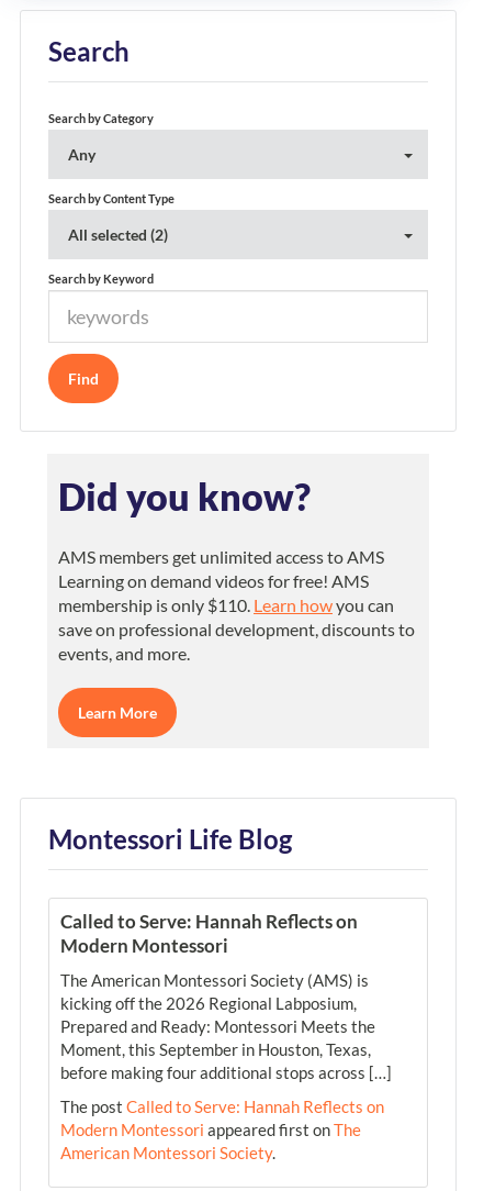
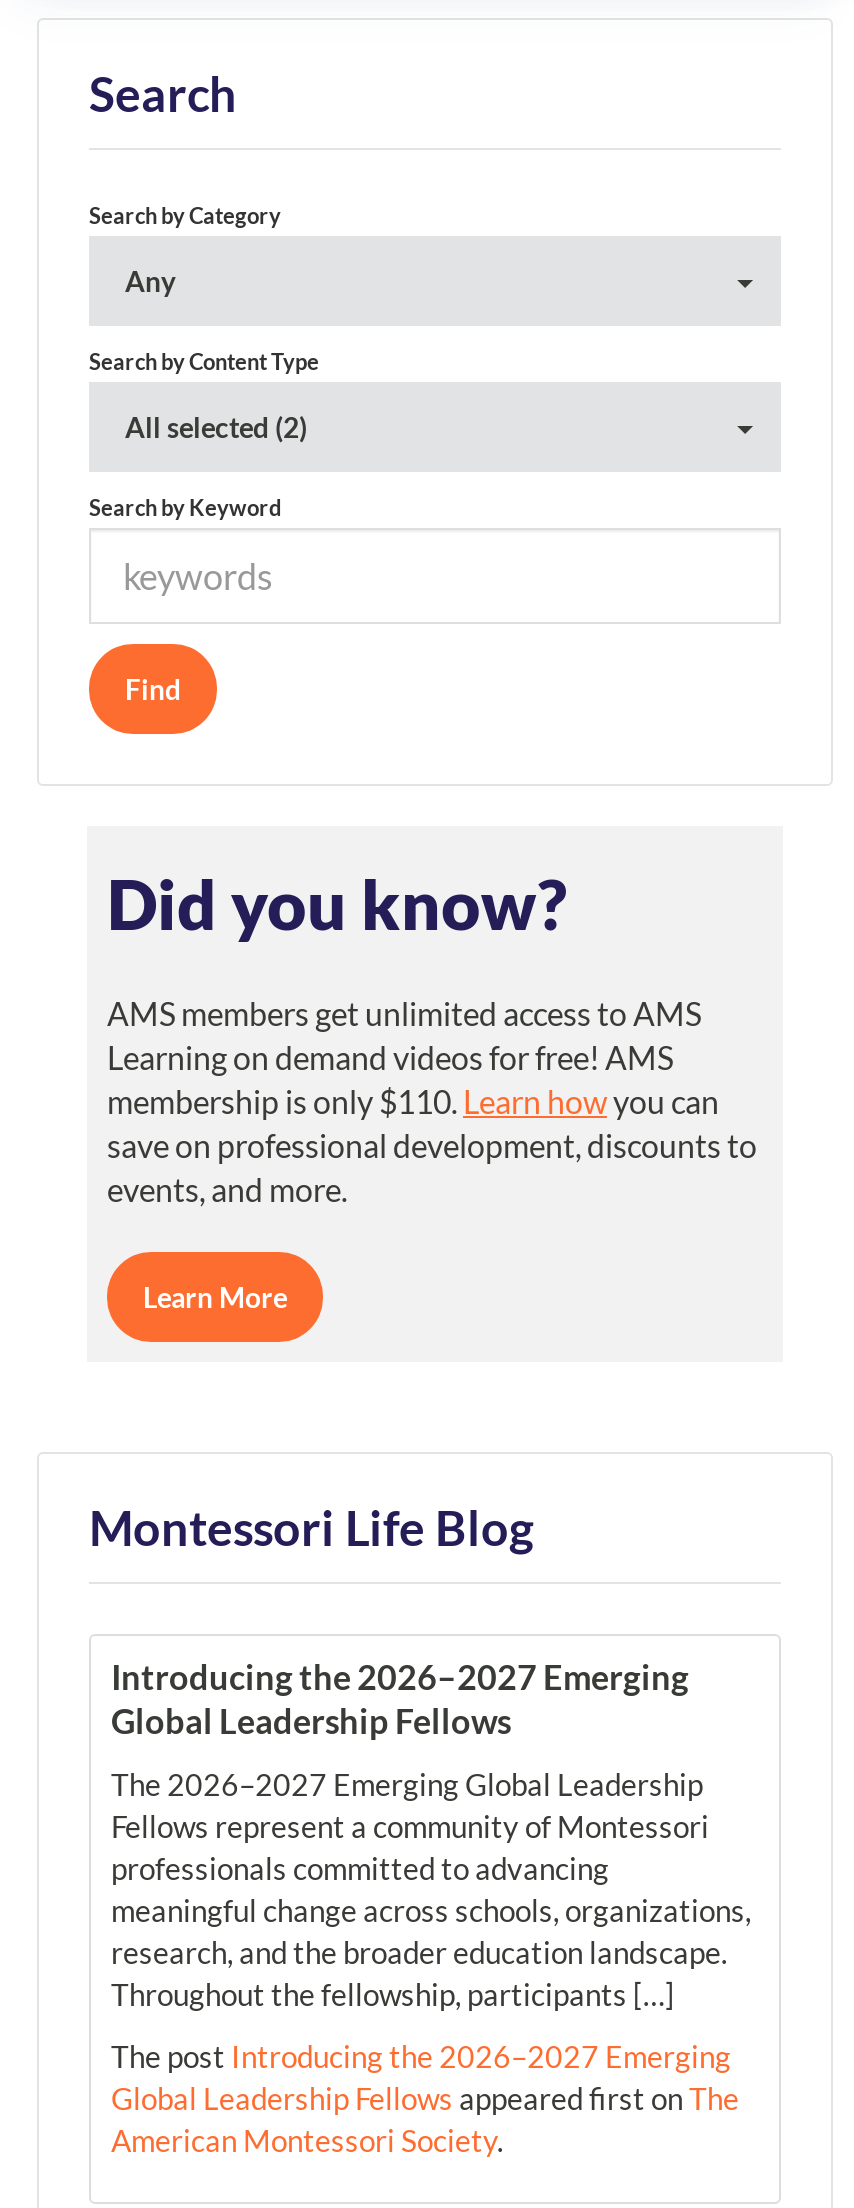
- Called to Serve: Hannah Reflects on
- Modern Montessori
+ Introducing the 2026–2027 Emerging
+ Global Leadership Fellows

- The American Montessori Society (AMS) is
- kicking off the 2026 Regional Labposium,
- Prepared and Ready: Montessori Meets the
- Moment, this September in Houston, Texas,
- before making four additional stops across […]
+ The 2026–2027 Emerging Global Leadership
+ Fellows represent a community of Montessori
+ professionals committed to advancing
+ meaningful change across schools, organizations,
+ research, and the broader education landscape.
+ Throughout the fellowship, participants […]

- The post Called to Serve: Hannah Reflects on
- Modern Montessori appeared first on The
+ The post Introducing the 2026–2027 Emerging
+ Global Leadership Fellows appeared first on The
